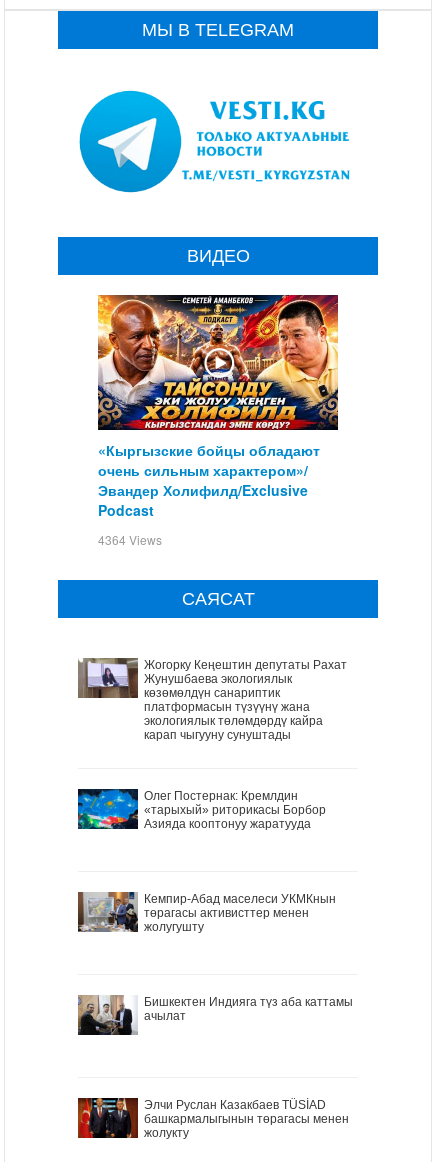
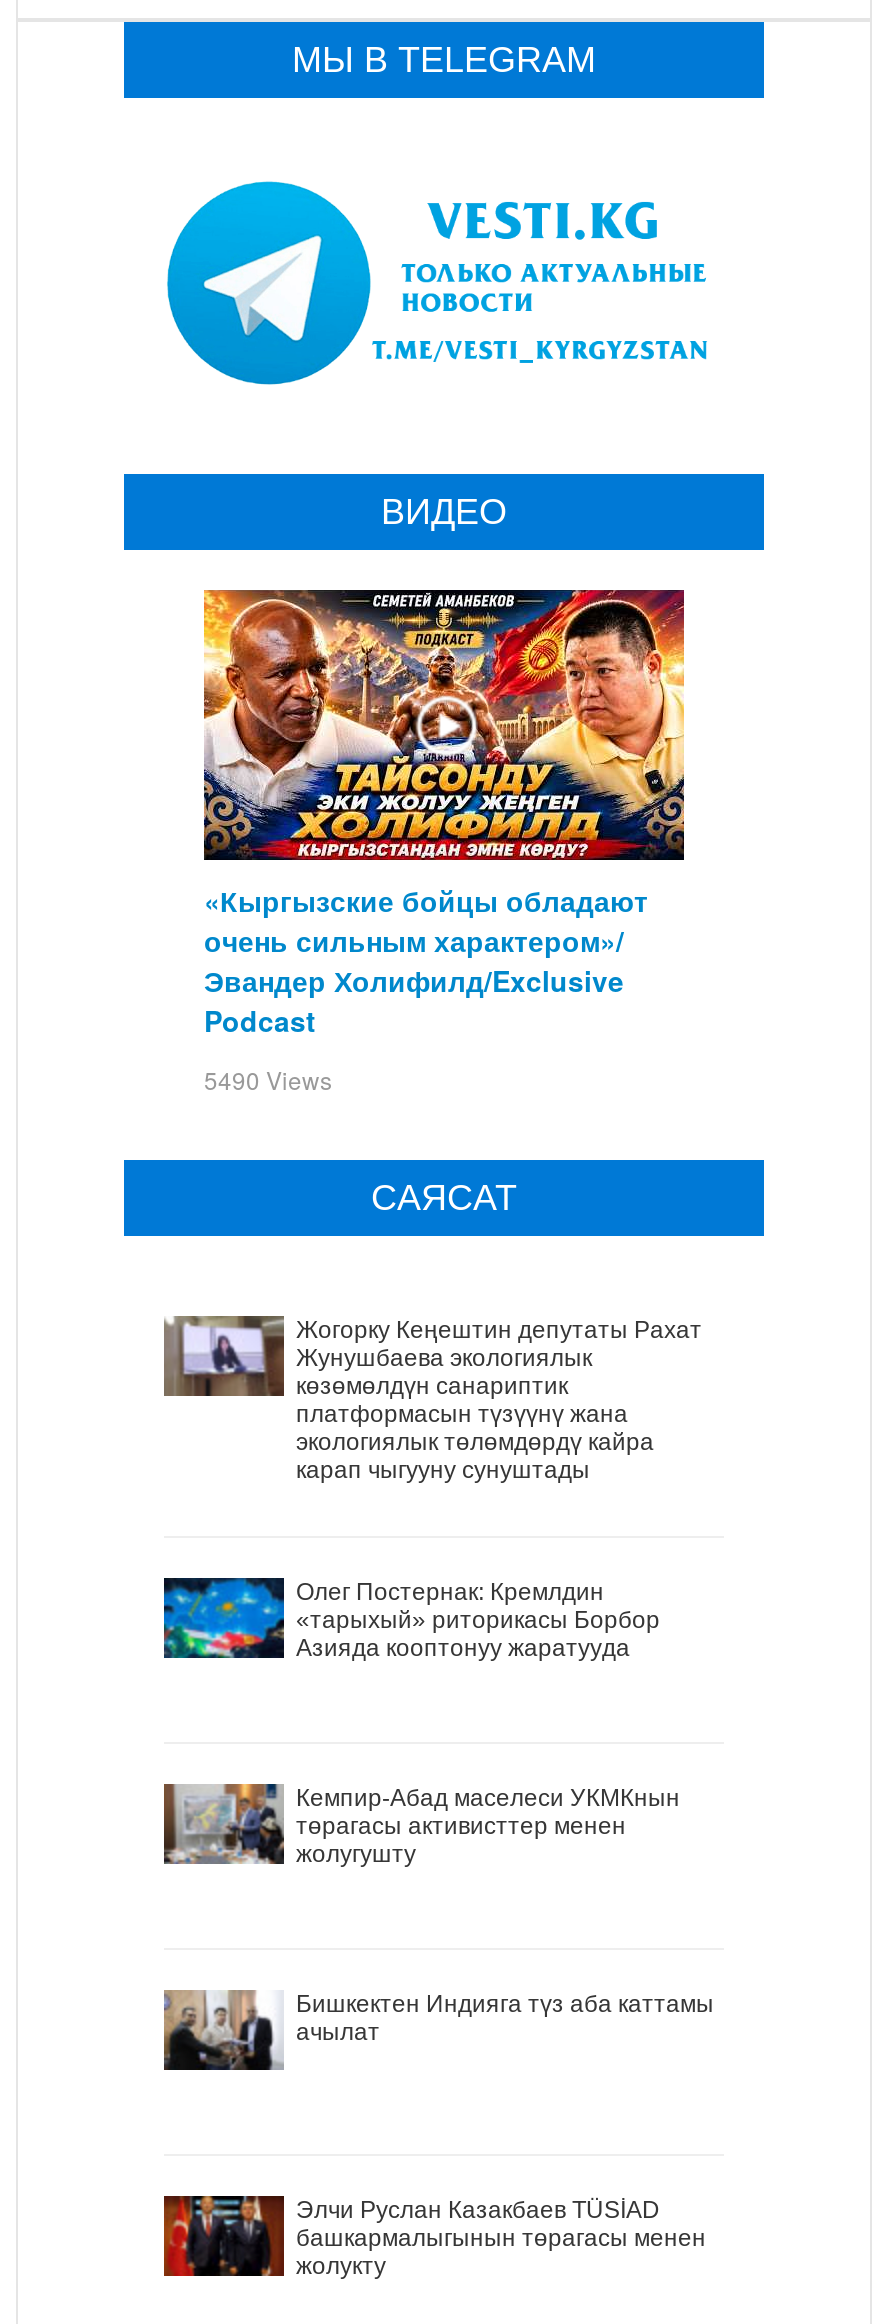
- 4364 Views
+ 5490 Views
